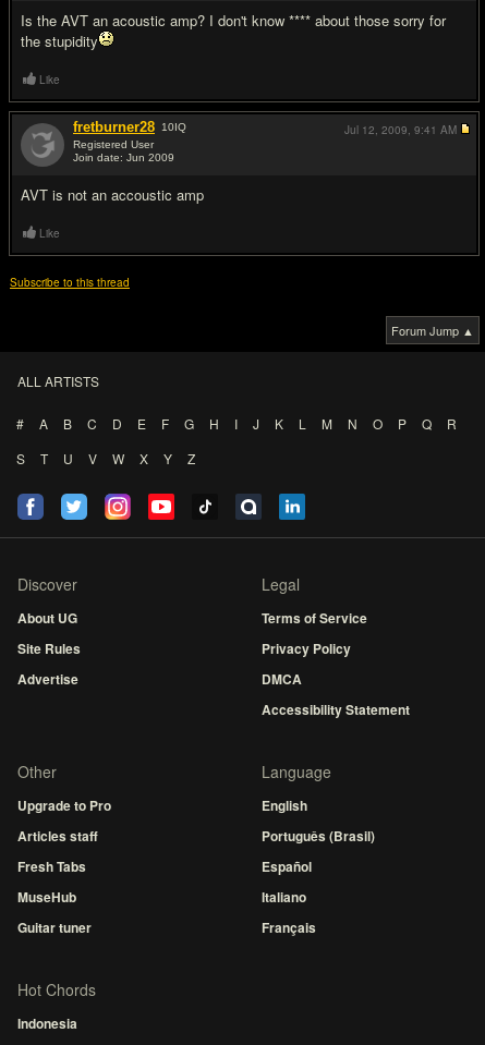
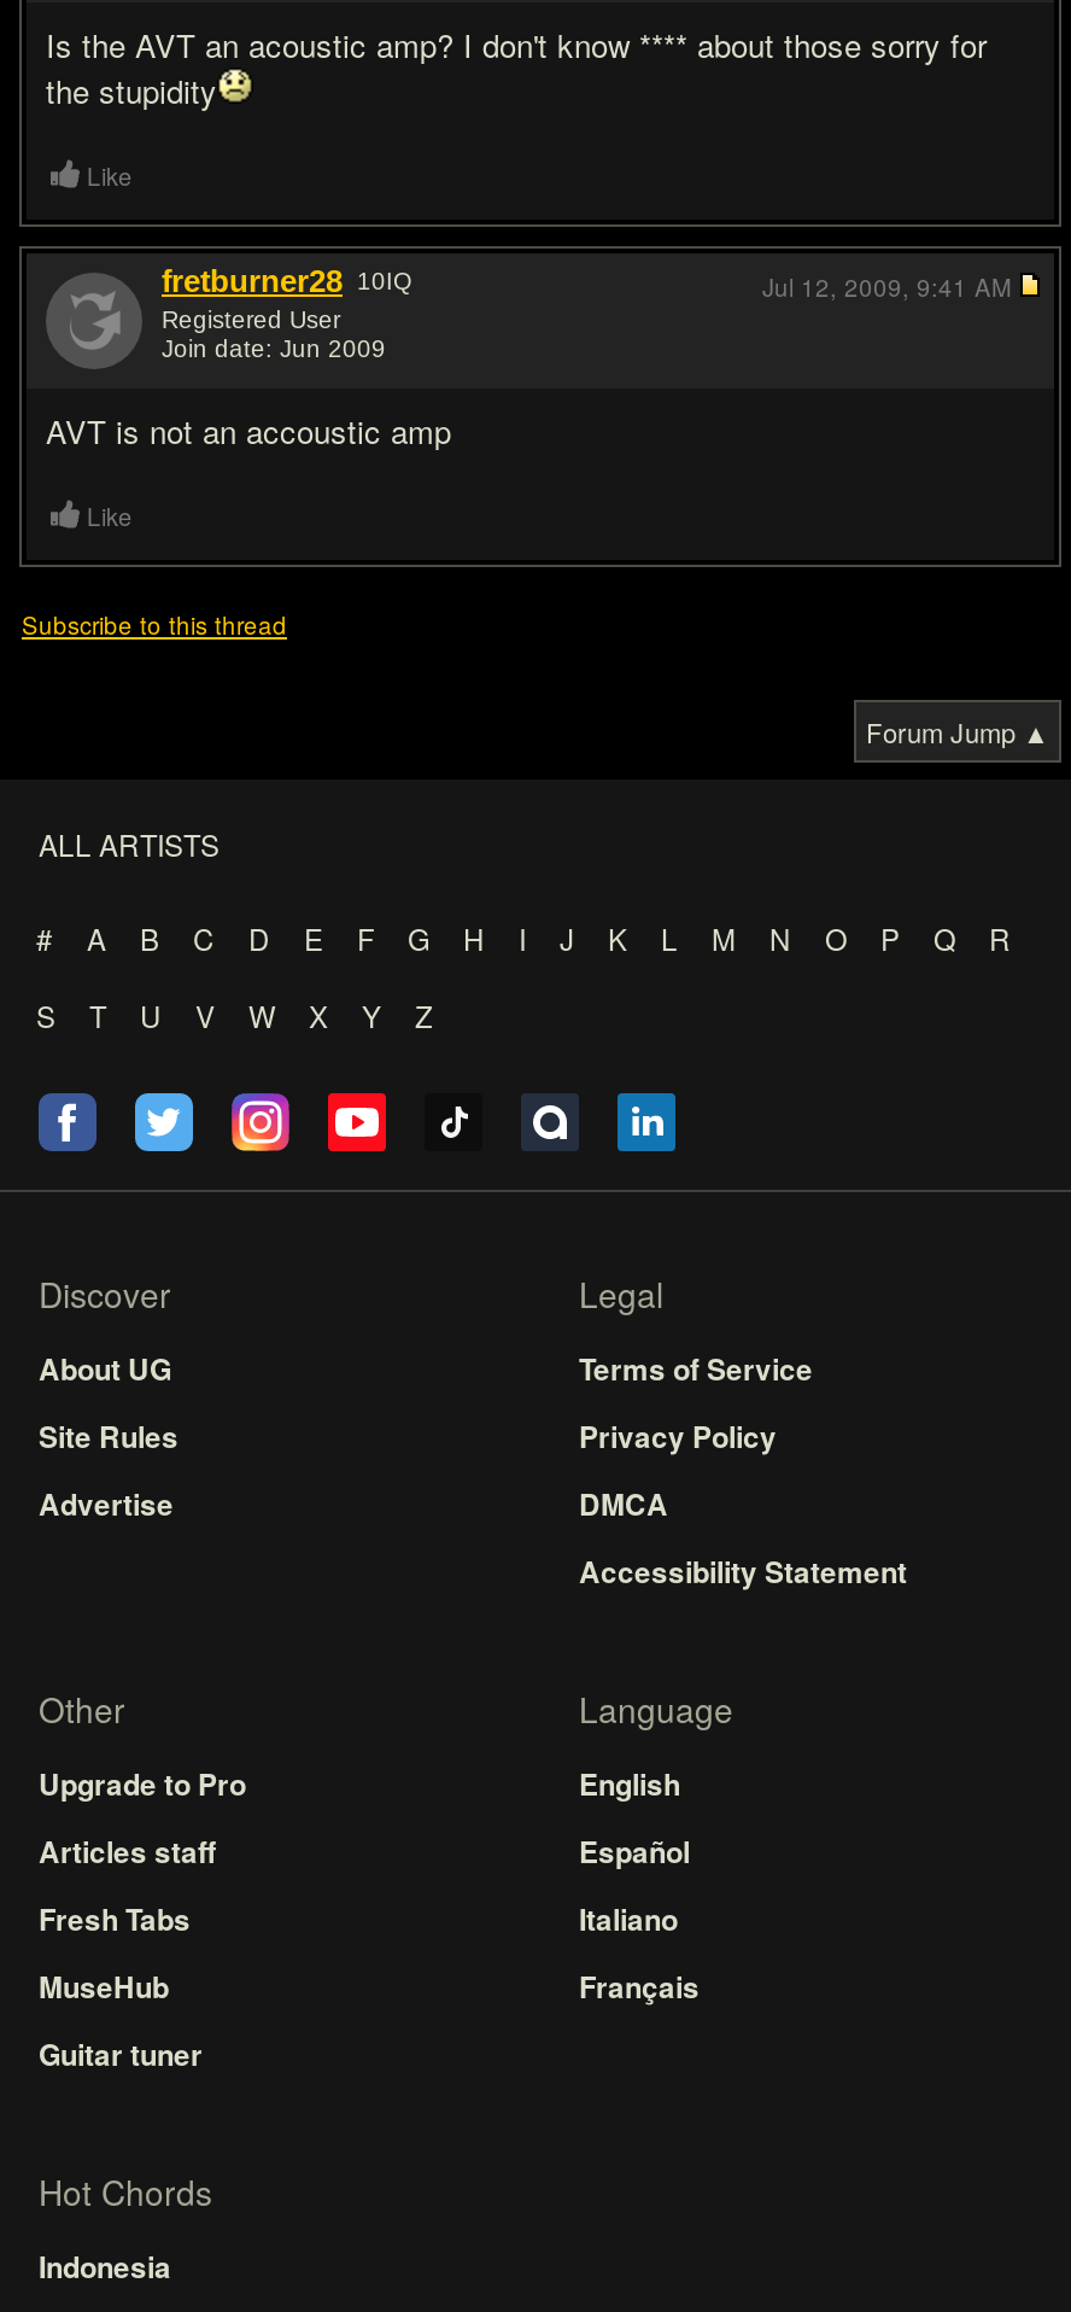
- Português (Brasil)

moved up: Español | Italiano | Français
